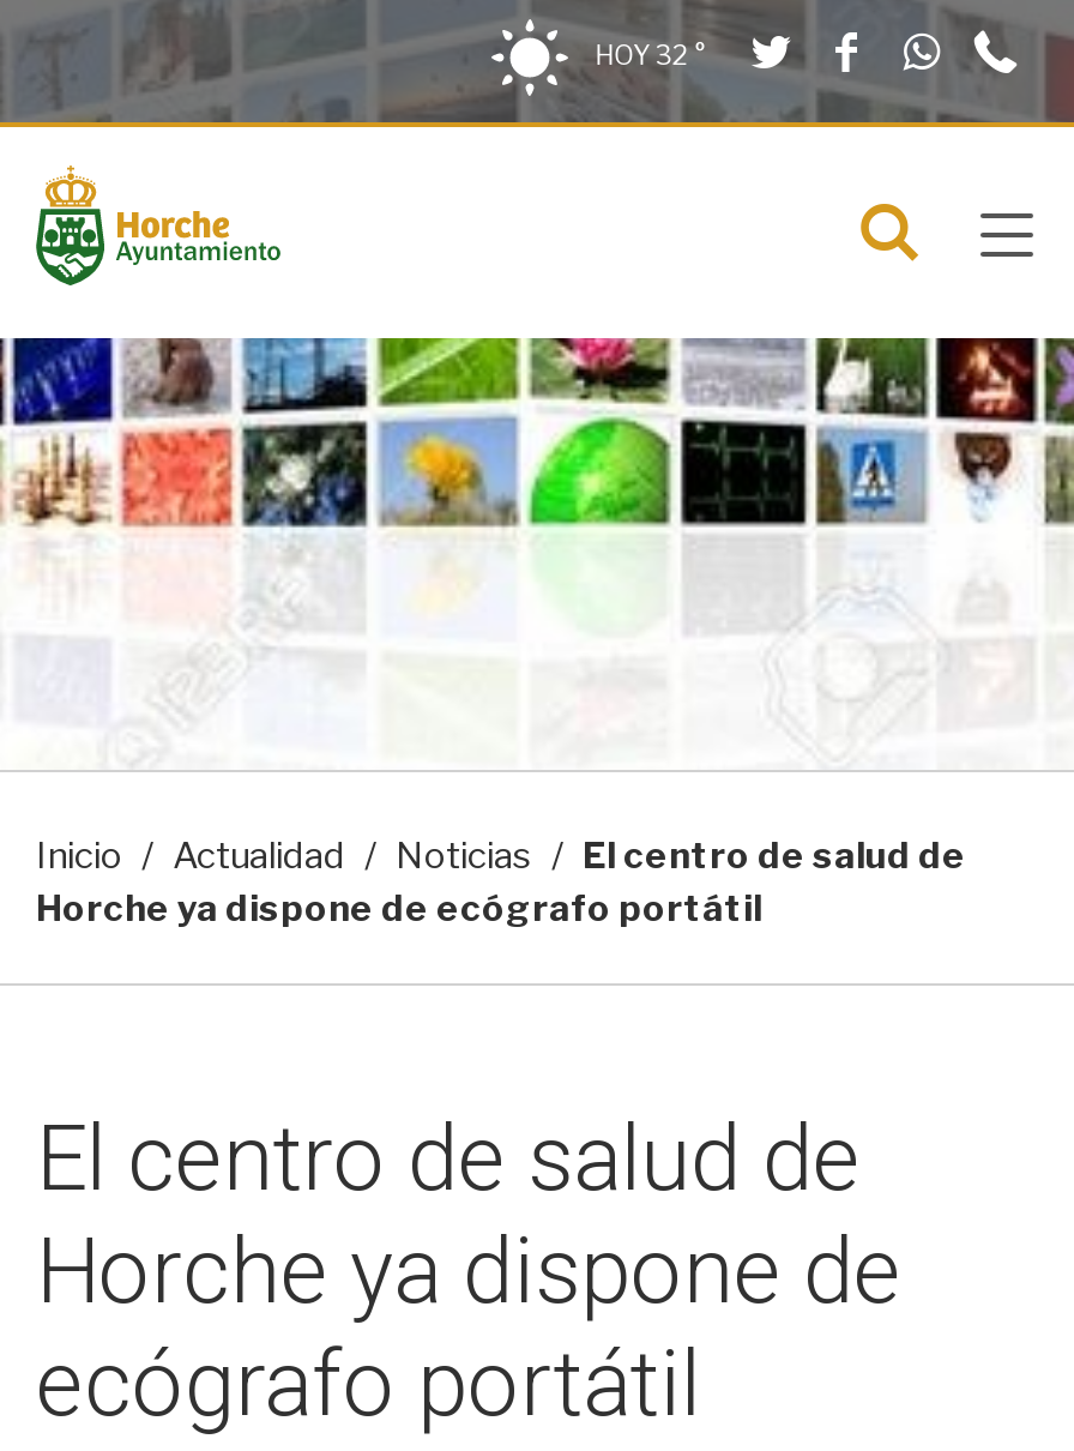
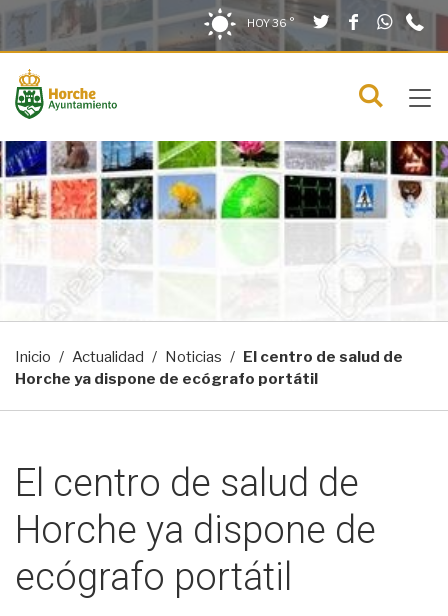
- HOY 32 °
+ HOY 36 °
